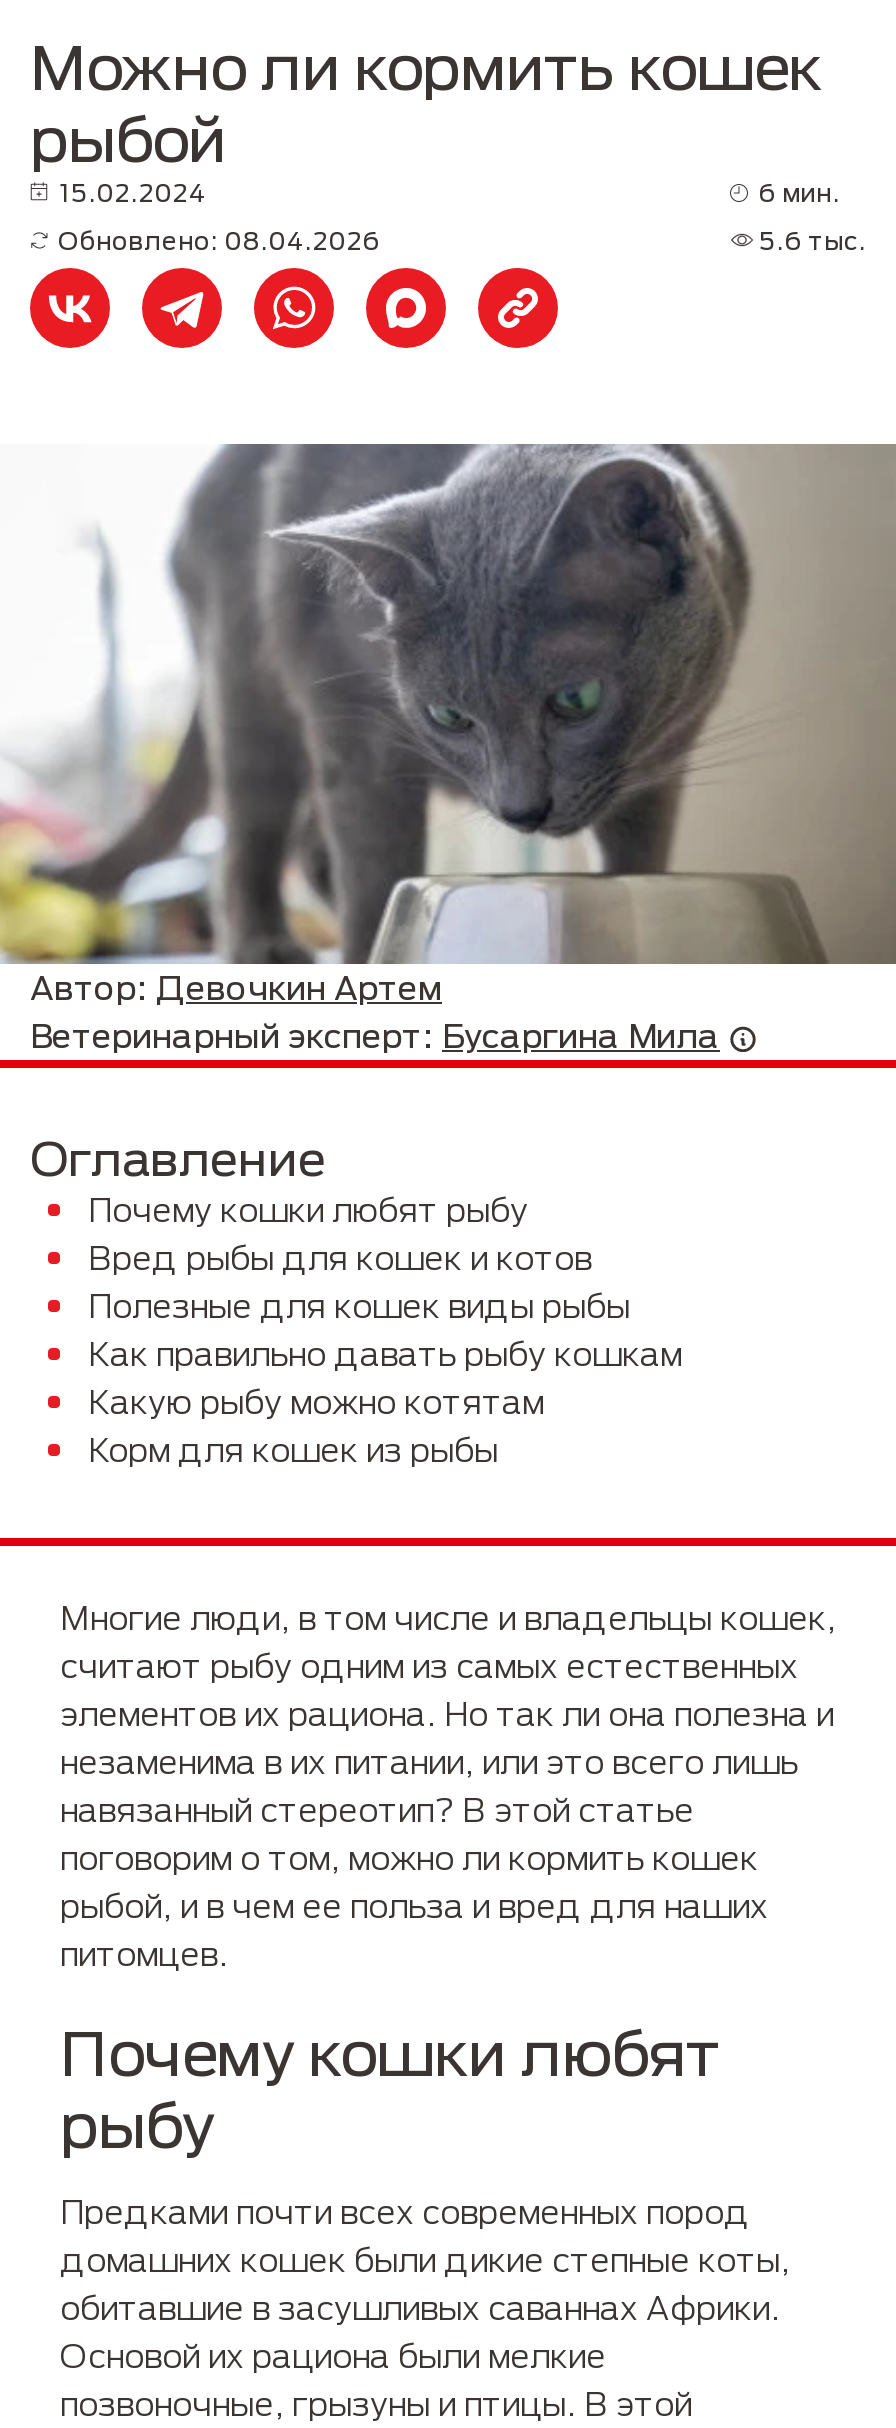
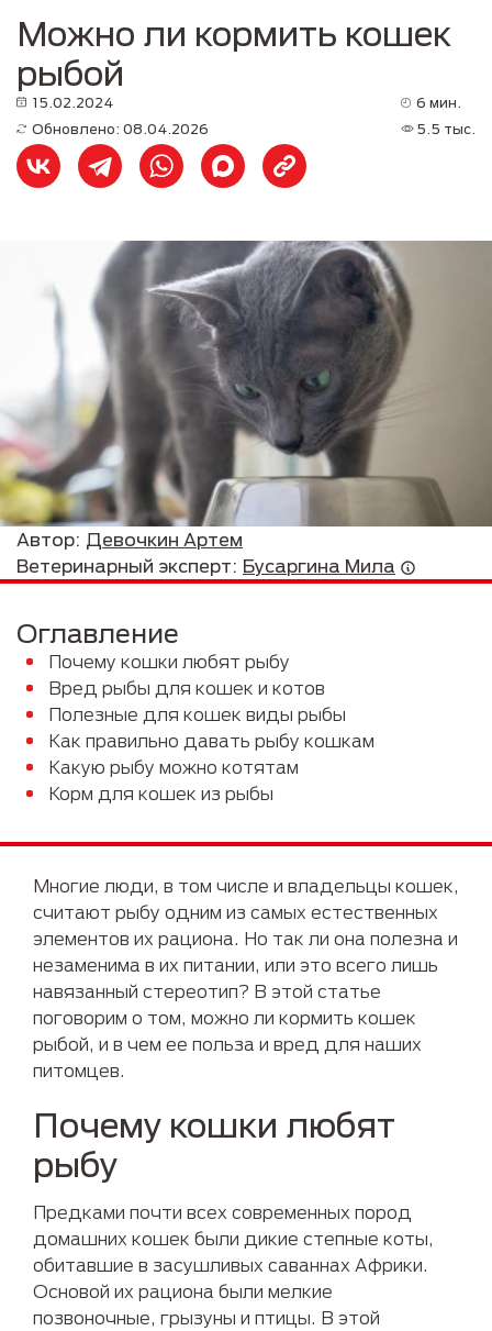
- 5.6 тыс.
+ 5.5 тыс.
